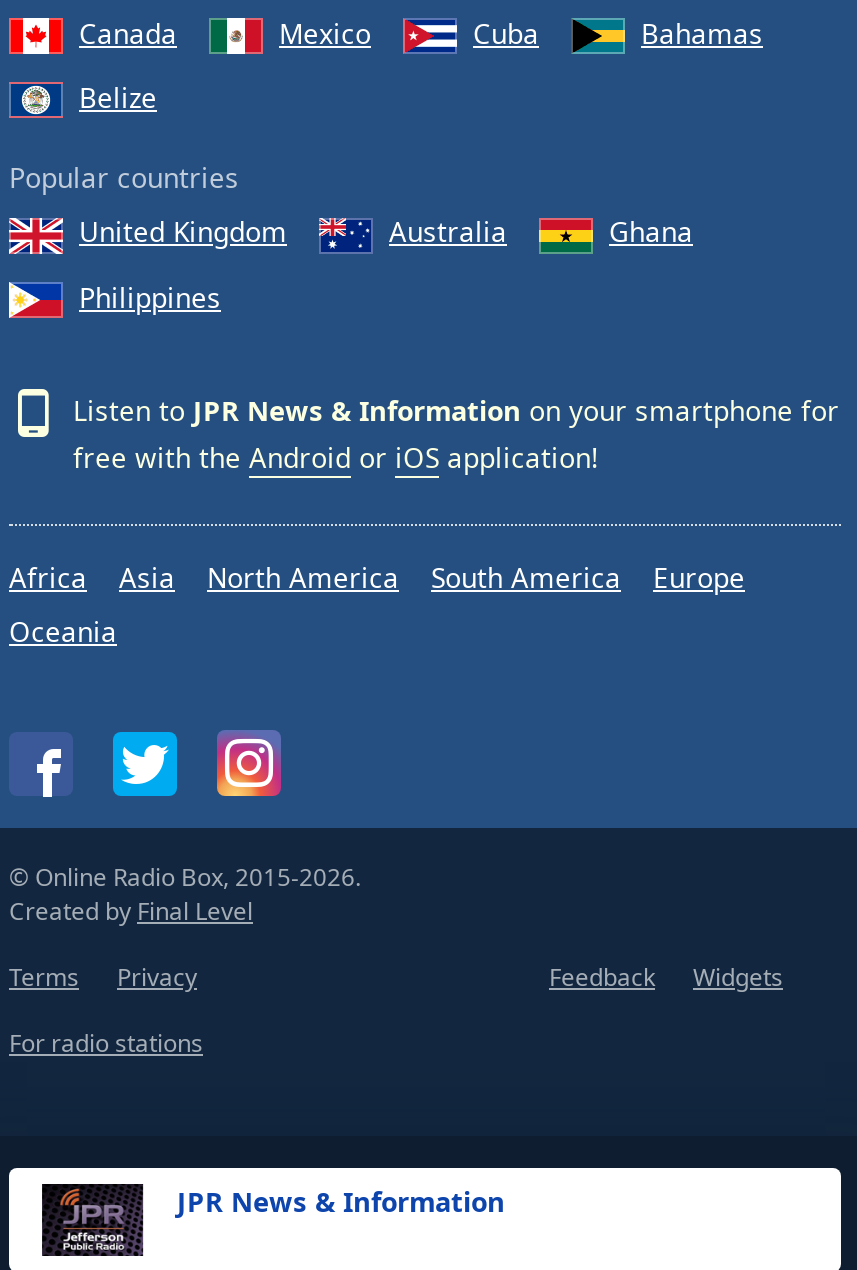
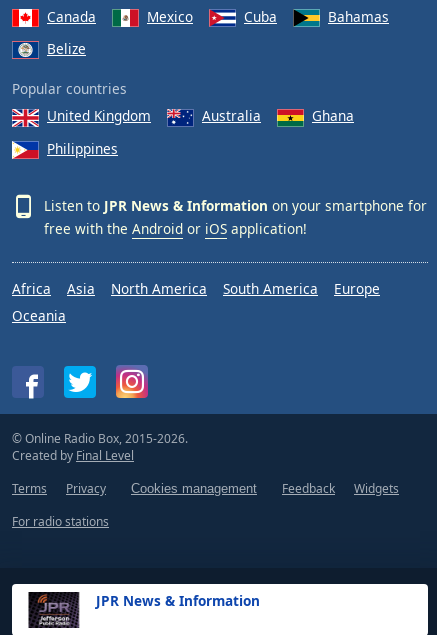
+ Cookies management
